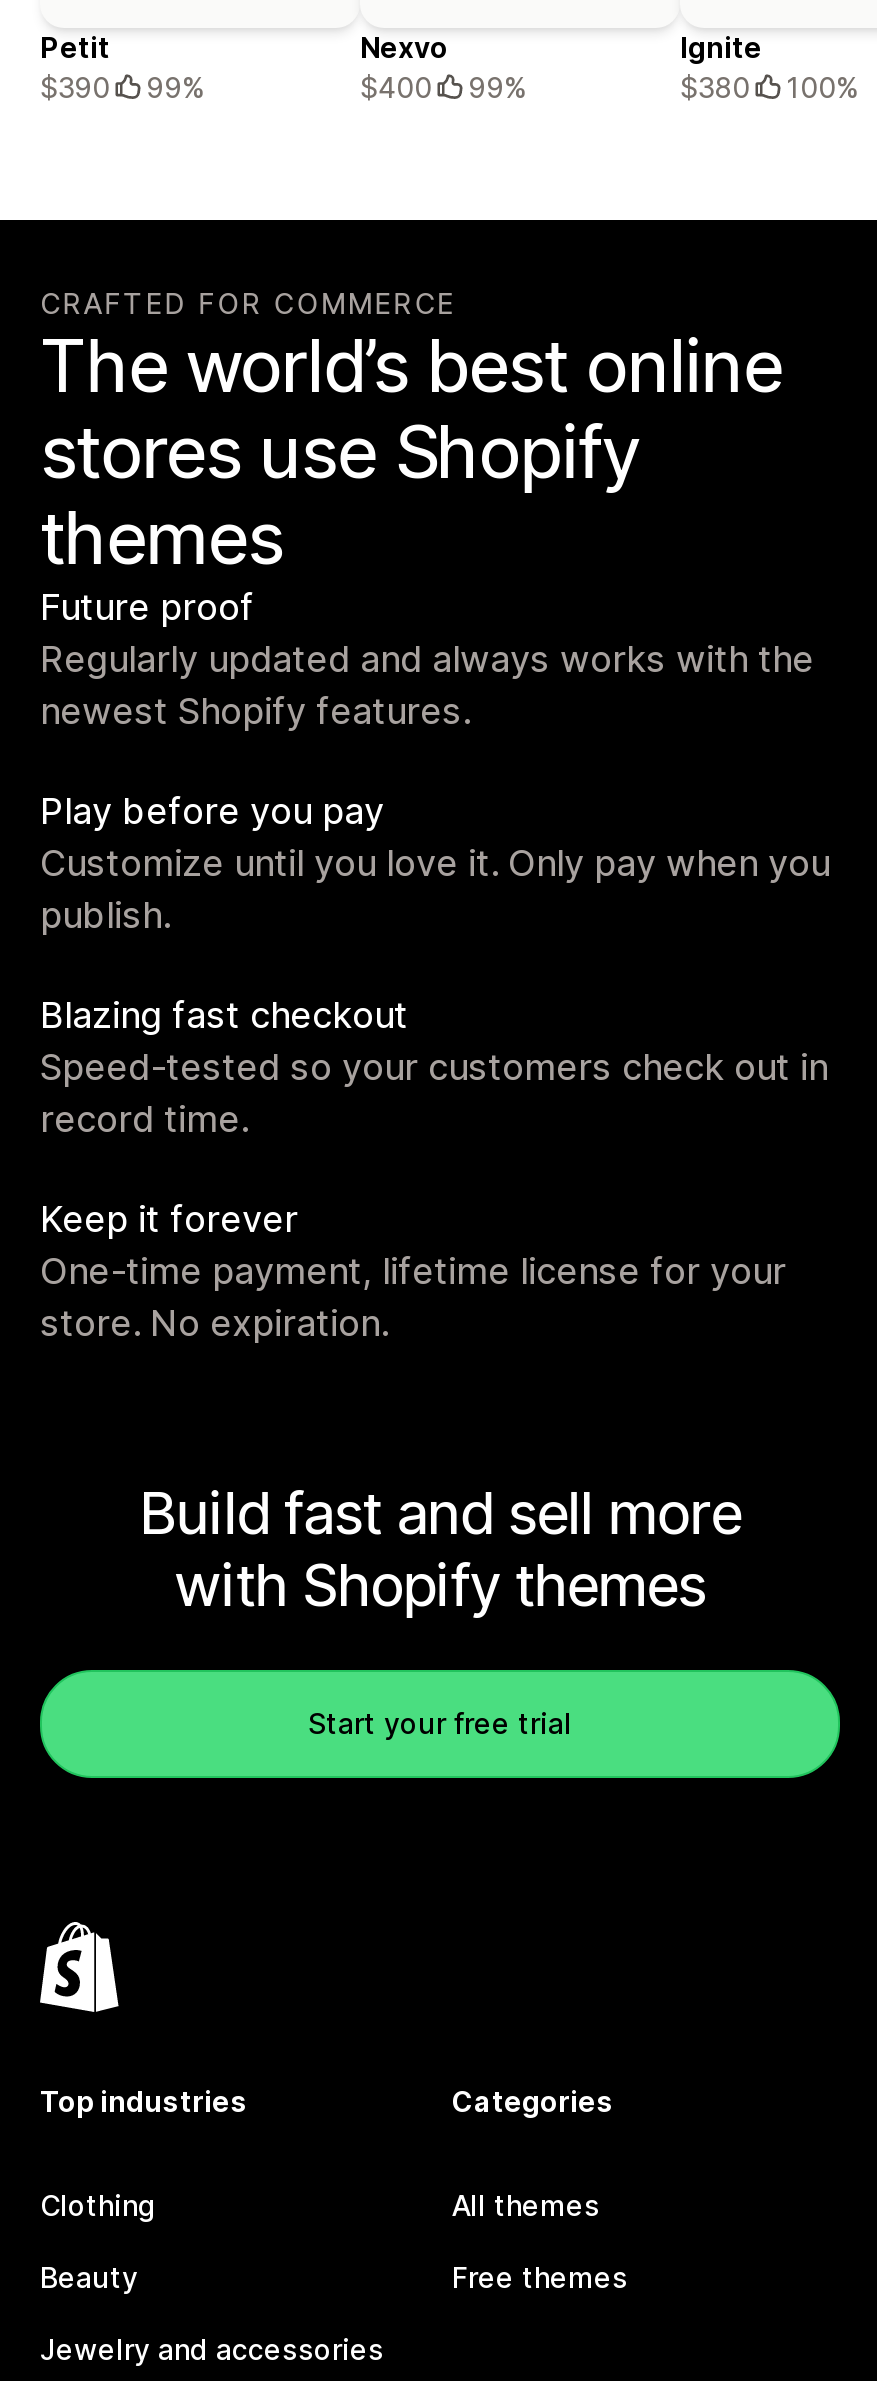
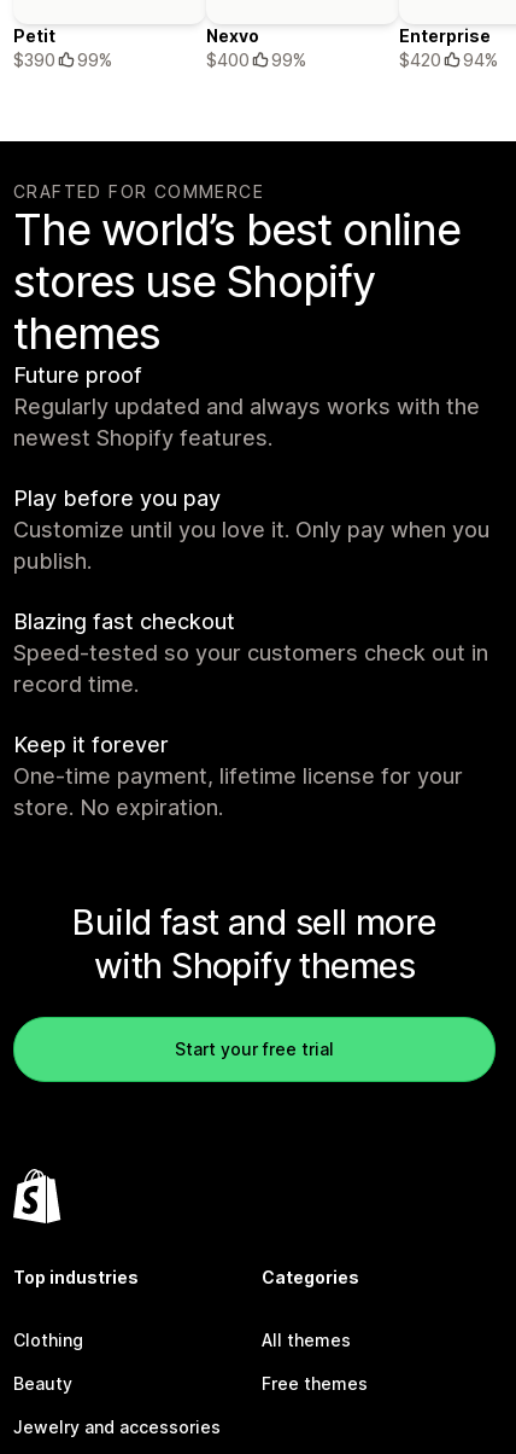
- Ignite
- $380
- 100%
+ Enterprise
+ $420
+ 94%
